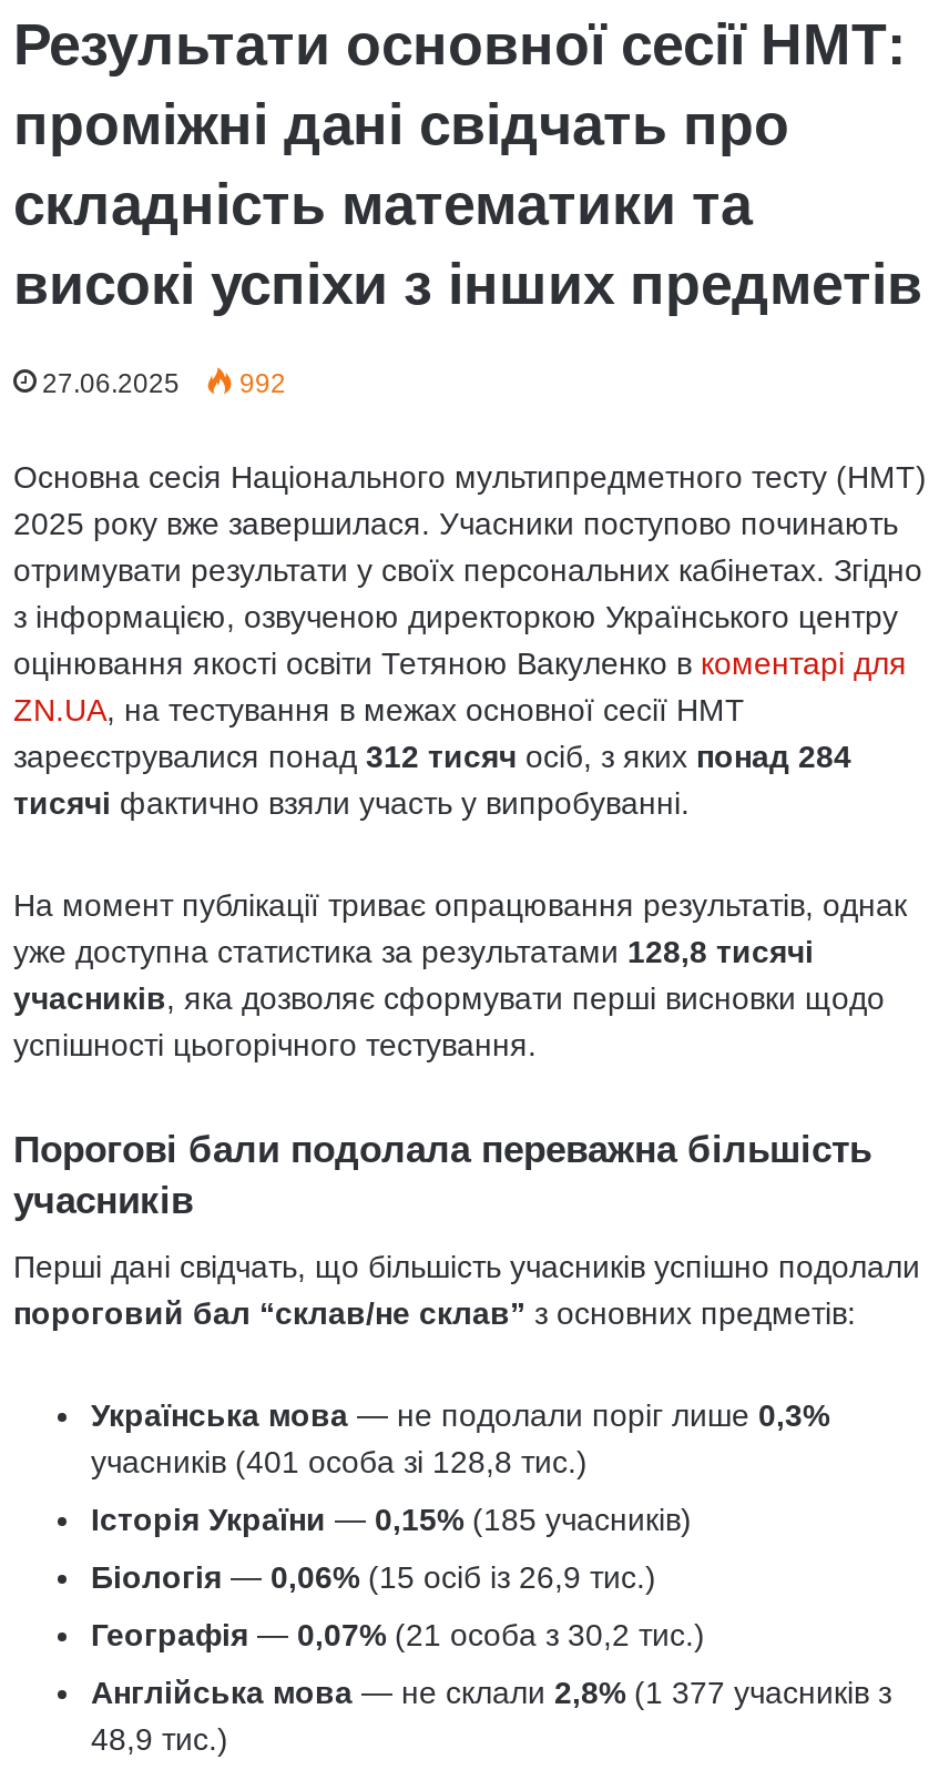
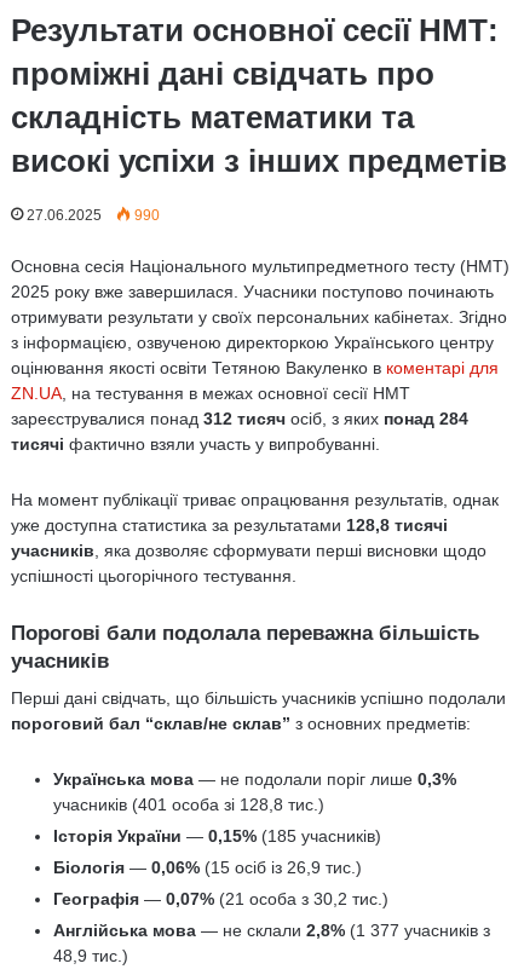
- 27.06.2025 992
+ 27.06.2025 990
